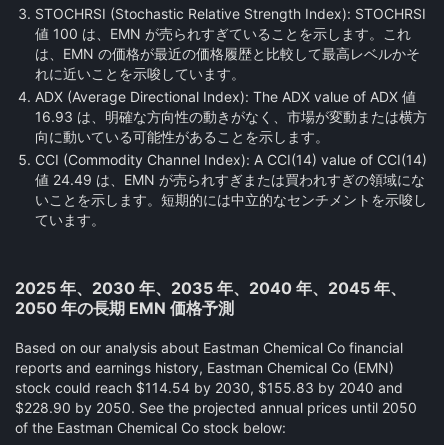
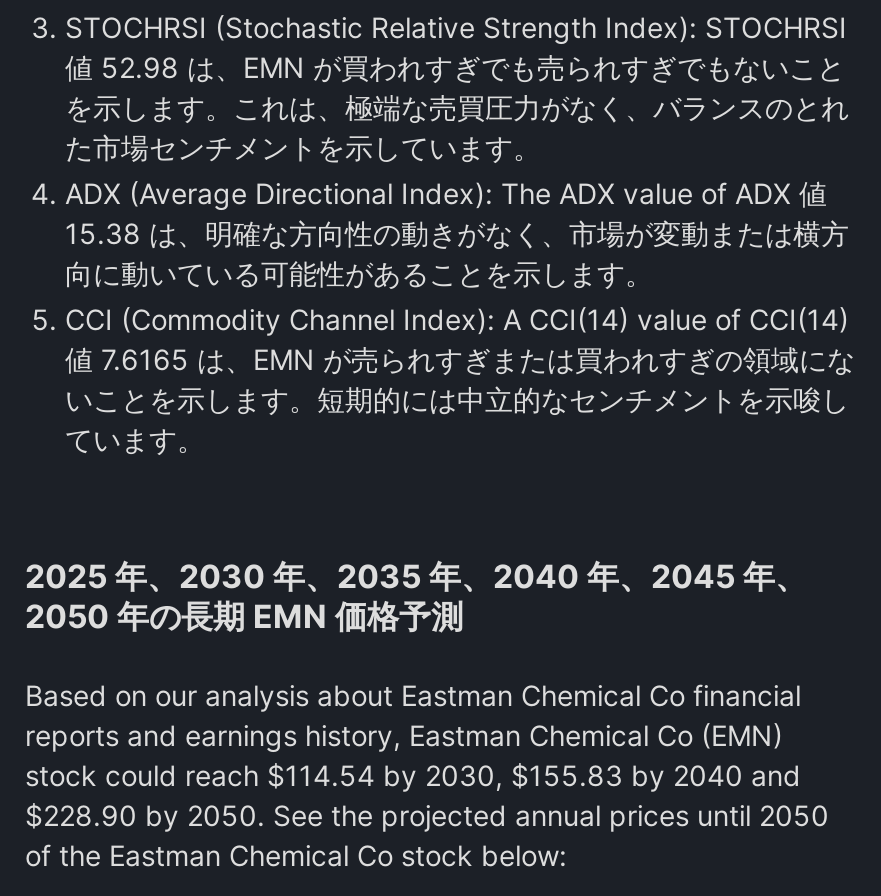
- 値 100 は、EMN が売られすぎていることを示します。これ
- は、EMN の価格が最近の価格履歴と比較して最高レベルかそ
- れに近いことを示唆しています。
+ 値 52.98 は、EMN が買われすぎでも売られすぎでもないこと
+ を示します。これは、極端な売買圧力がなく、バランスのとれ
+ た市場センチメントを示しています。

- 16.93 は、明確な方向性の動きがなく、市場が変動または横方
+ 15.38 は、明確な方向性の動きがなく、市場が変動または横方

- 値 24.49 は、EMN が売られすぎまたは買われすぎの領域にな
+ 値 7.6165 は、EMN が売られすぎまたは買われすぎの領域にな
